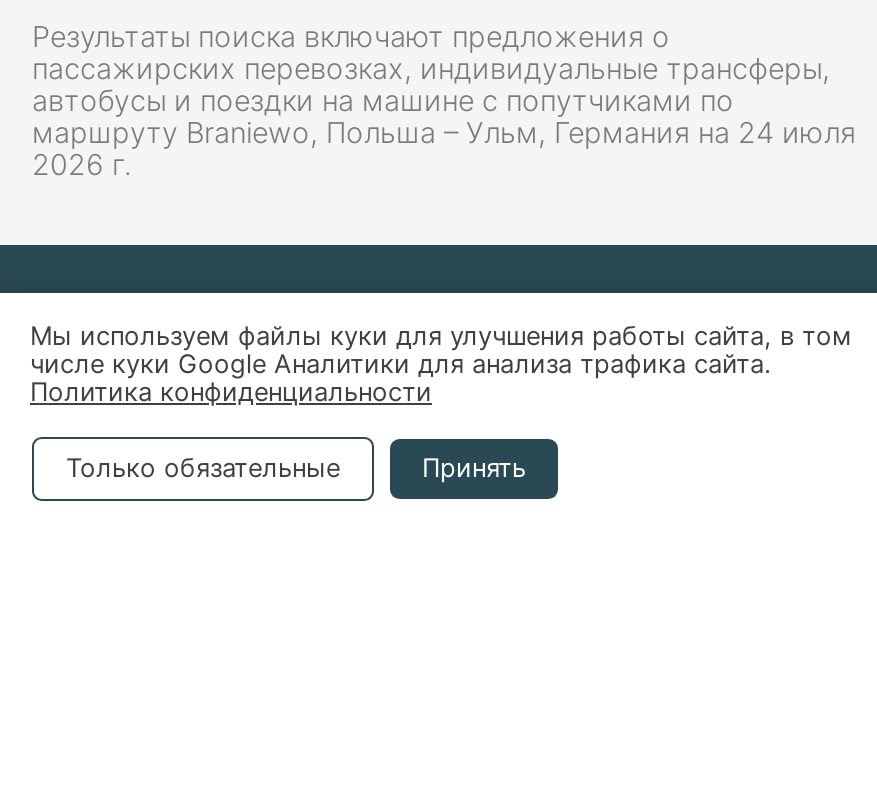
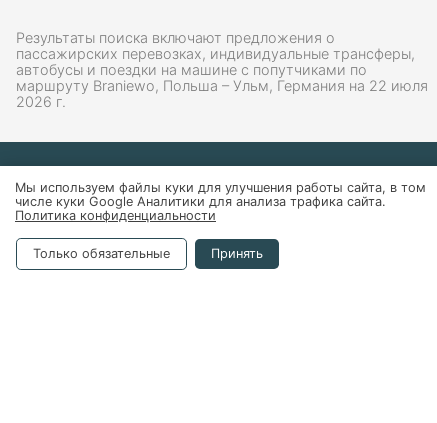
- маршруту Braniewo, Польша – Ульм, Германия на 24 июля
+ маршруту Braniewo, Польша – Ульм, Германия на 22 июля
